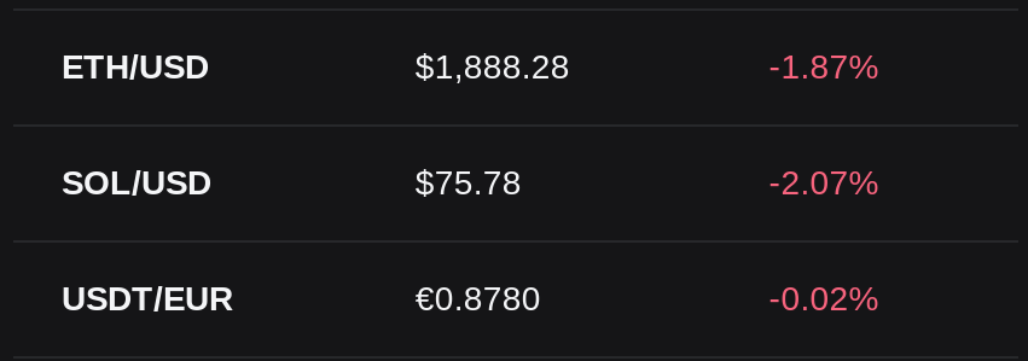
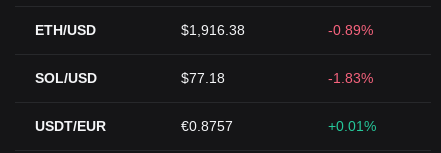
- $1,888.28
+ $1,916.38

- -1.87%
+ -0.89%

- $75.78
+ $77.18

- -2.07%
+ -1.83%

- €0.8780
+ €0.8757

- -0.02%
+ +0.01%
